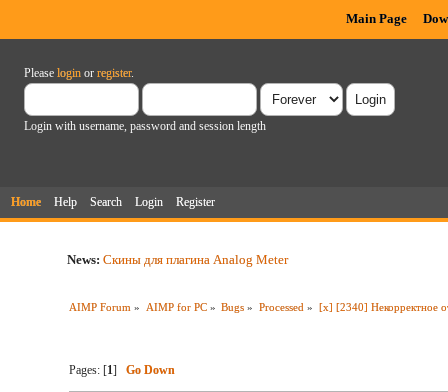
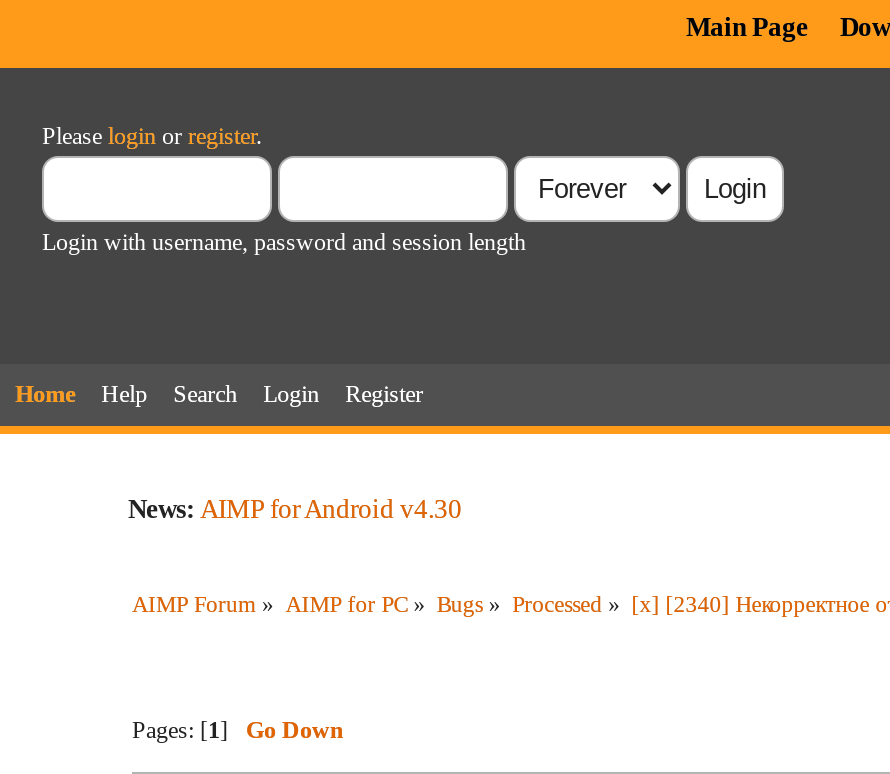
- News: Скины для плагина Analog Meter
+ News: AIMP for Android v4.30
